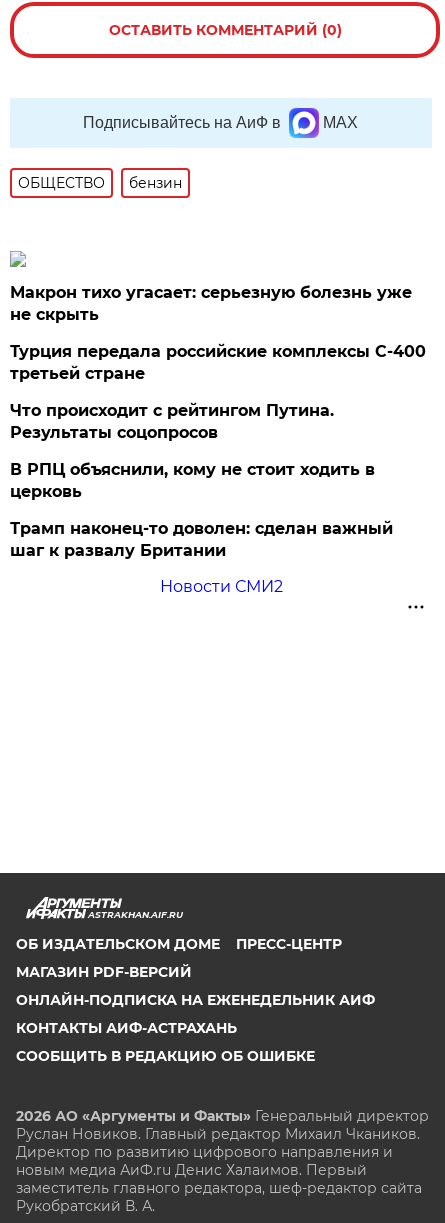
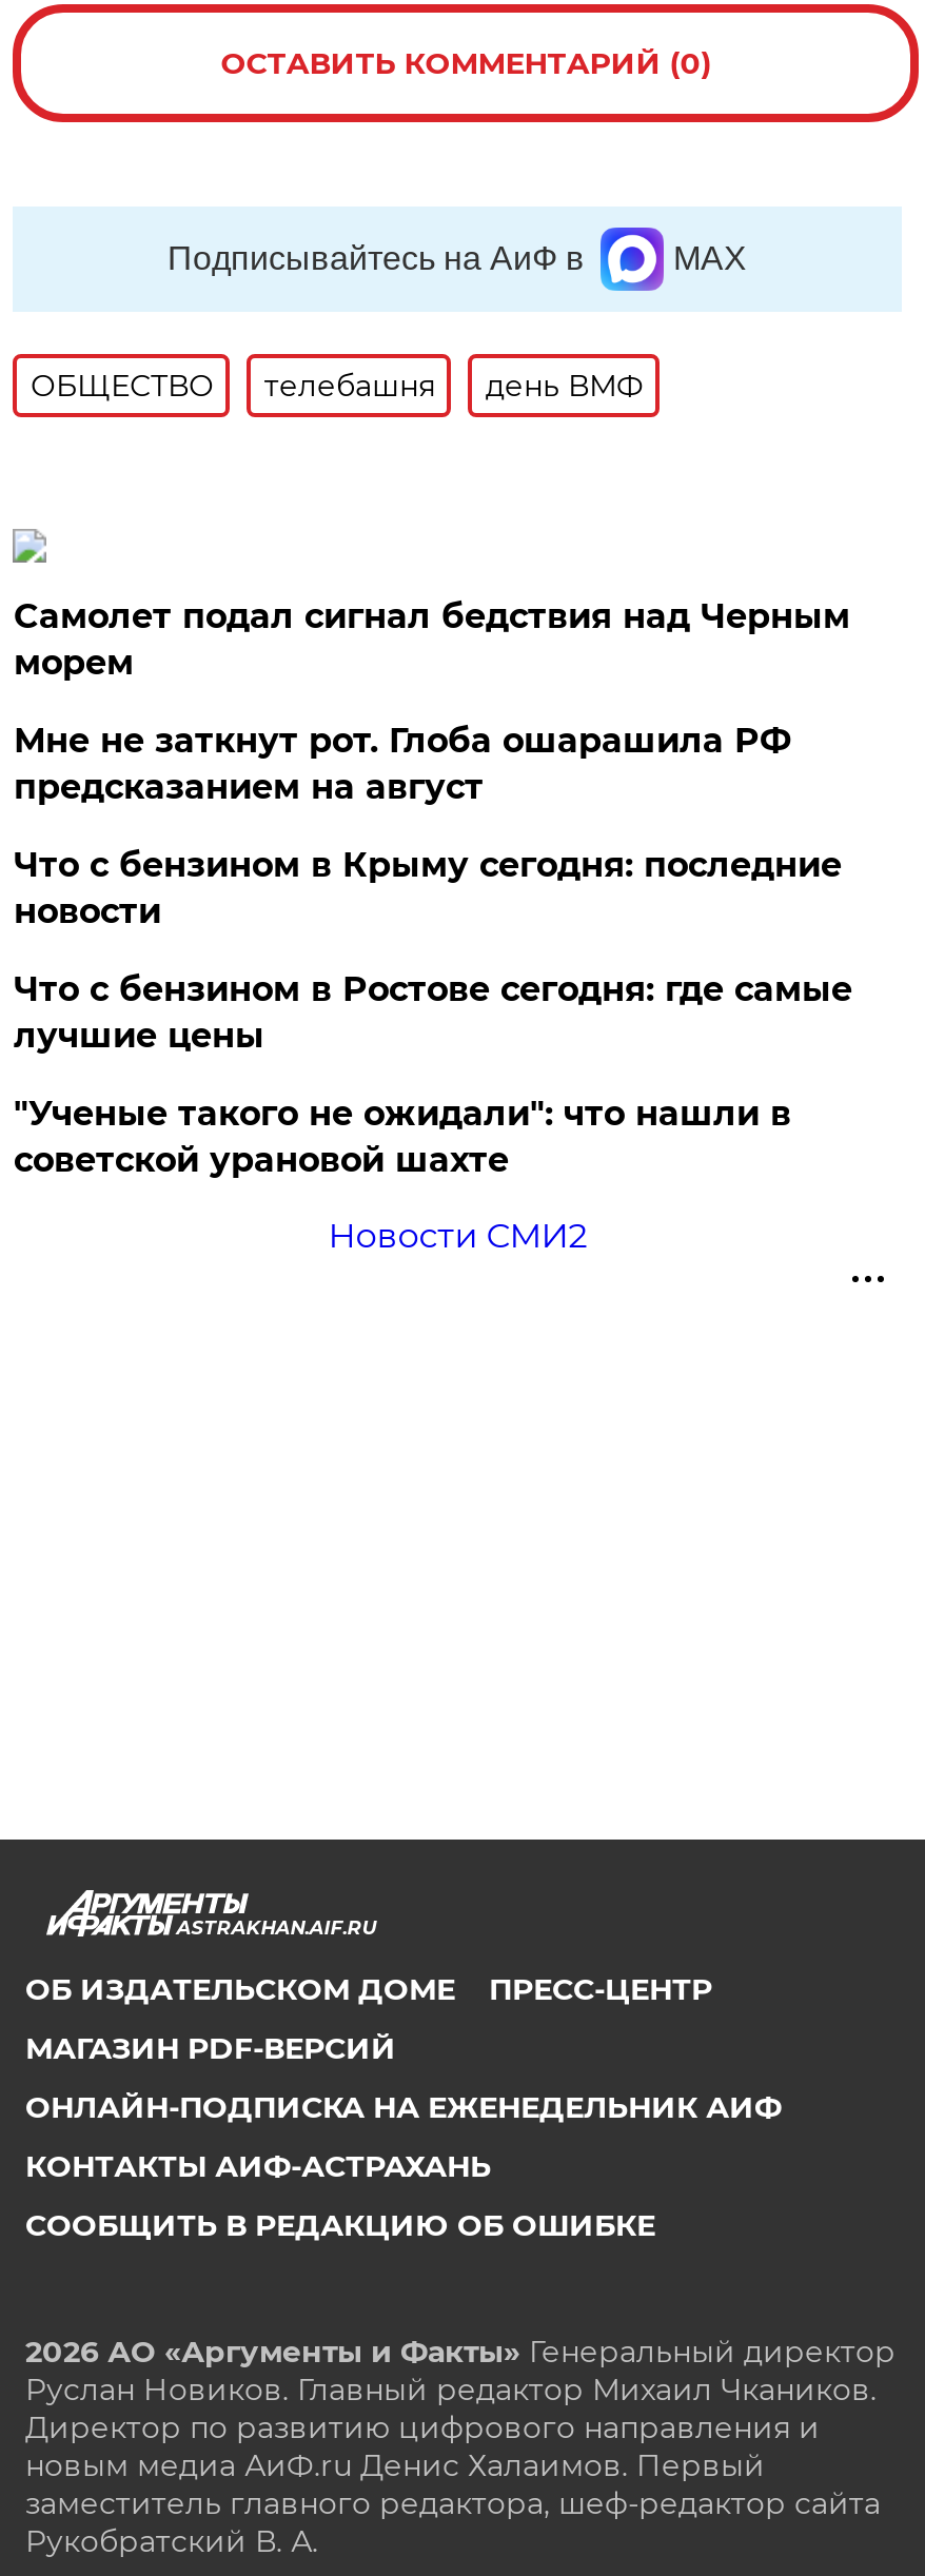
- бензин
+ телебашня
+ день ВМФ

- Макрон тихо угасает: серьезную болезнь уже
- не скрыть
+ Самолет подал сигнал бедствия над Черным
+ морем

- Турция передала российские комплексы С-400
- третьей стране
+ Мне не заткнут рот. Глоба ошарашила РФ
+ предсказанием на август

- Что происходит с рейтингом Путина.
- Результаты соцопросов
+ Что с бензином в Крыму сегодня: последние
+ новости

- В РПЦ объяснили, кому не стоит ходить в
- церковь
+ Что с бензином в Ростове сегодня: где самые
+ лучшие цены

- Трамп наконец-то доволен: сделан важный
- шаг к развалу Британии
+ "Ученые такого не ожидали": что нашли в
+ советской урановой шахте
